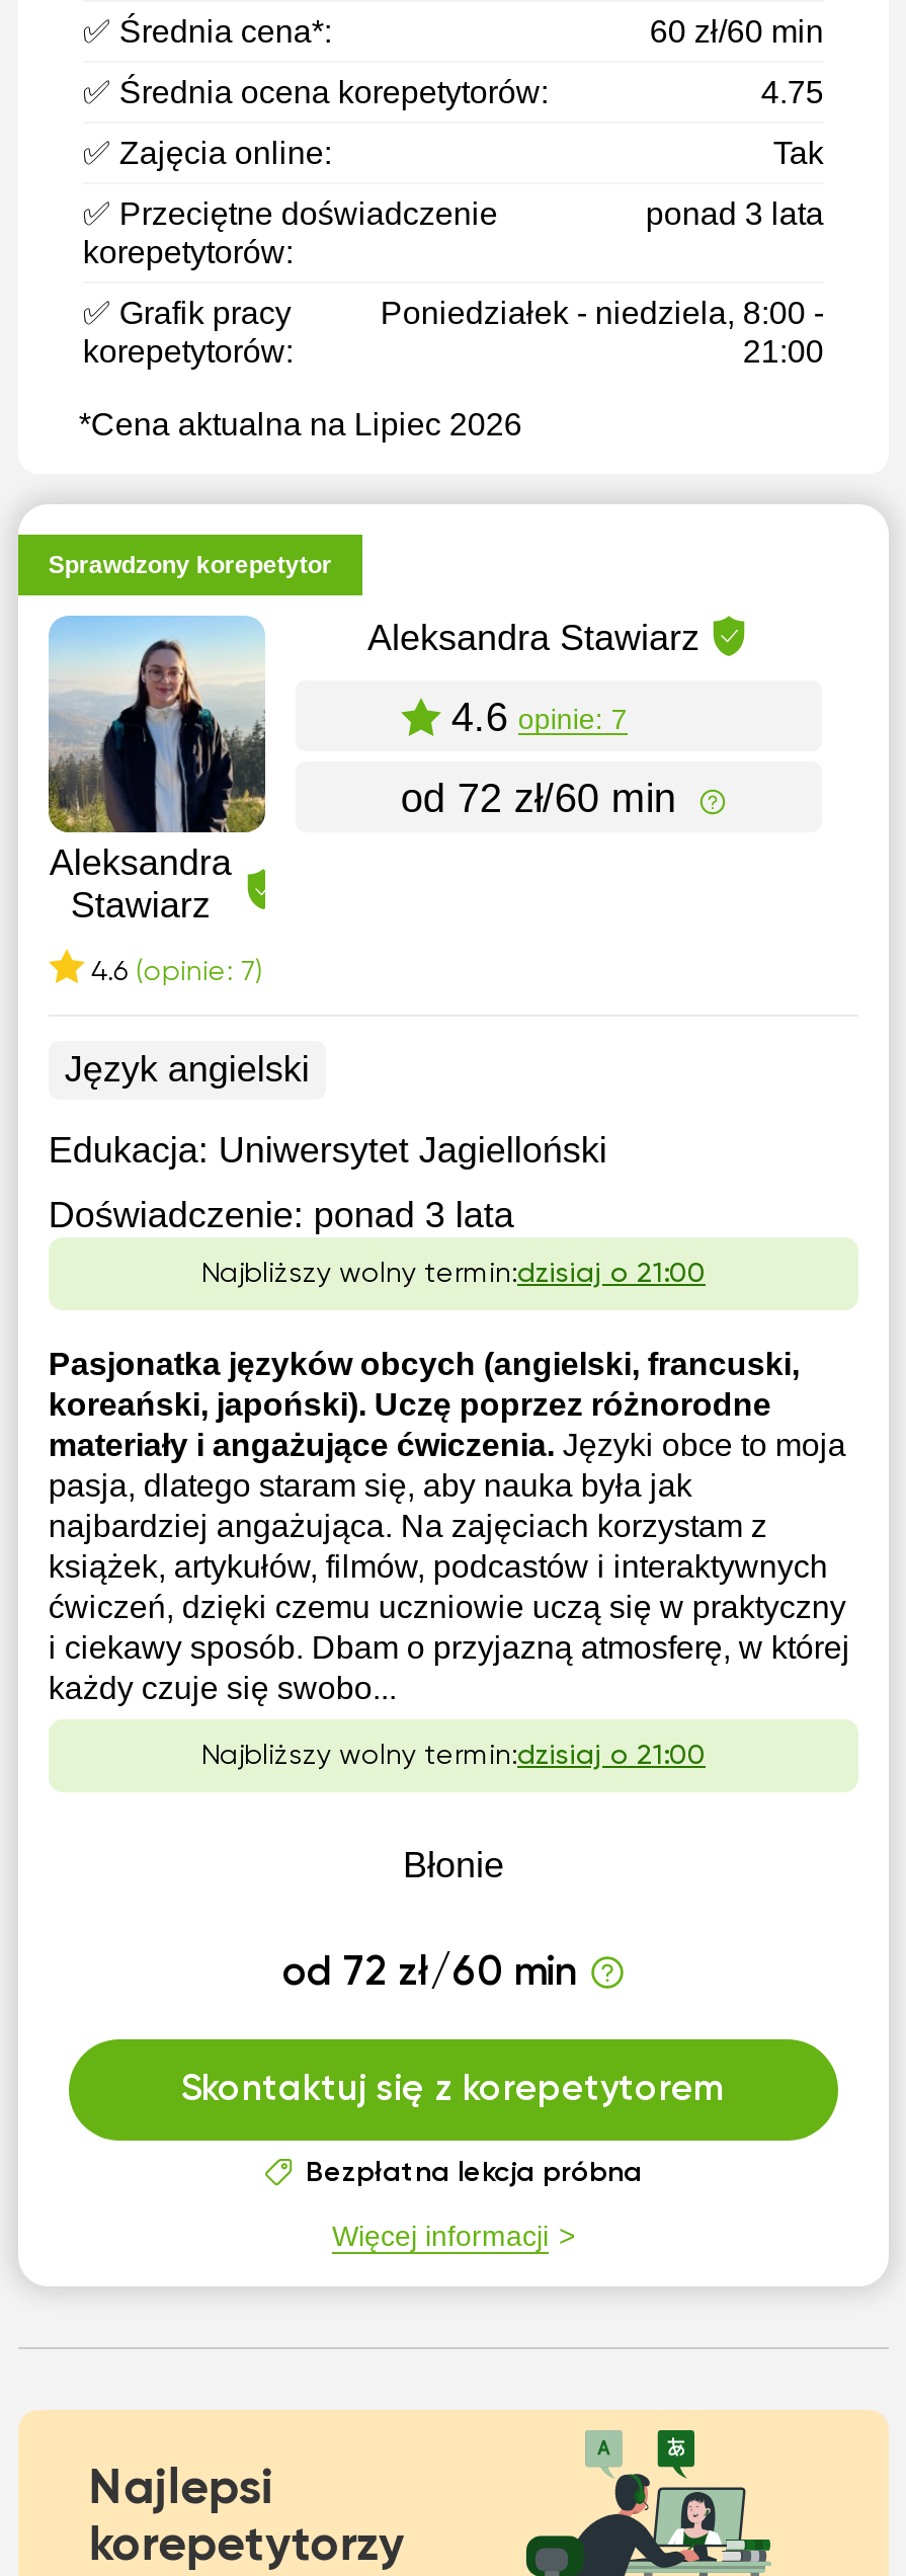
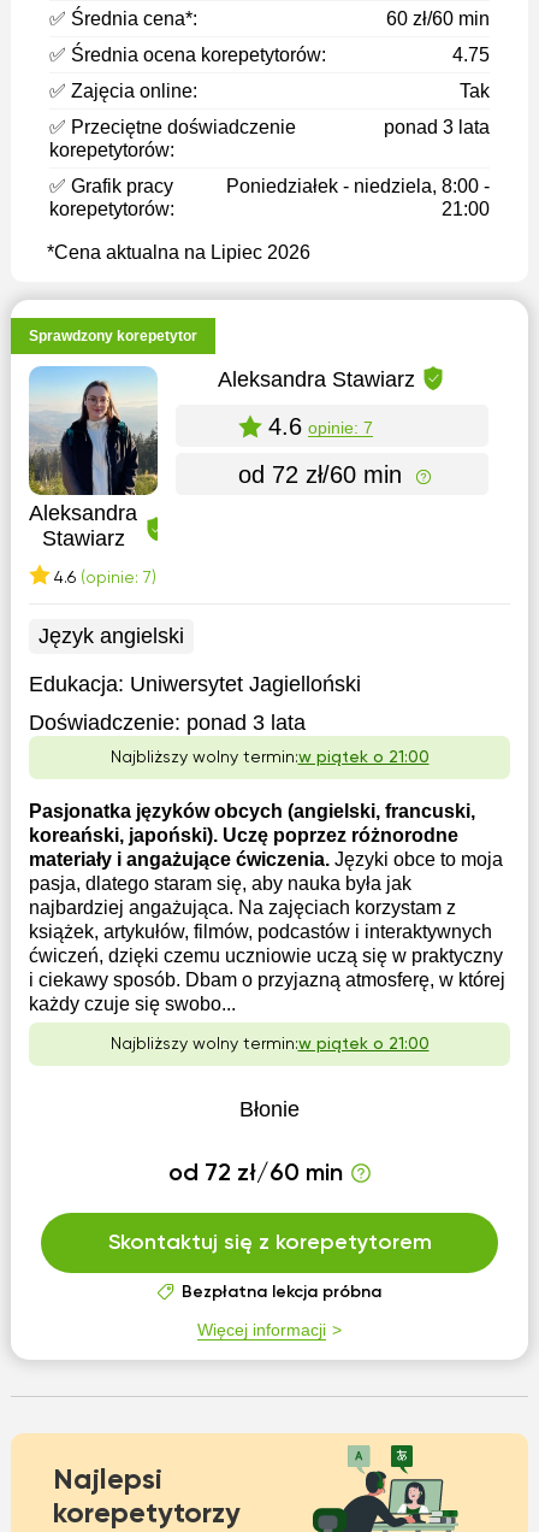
- Najbliższy wolny termin:dzisiaj o 21:00
+ Najbliższy wolny termin:w piątek o 21:00

- Najbliższy wolny termin:dzisiaj o 21:00
+ Najbliższy wolny termin:w piątek o 21:00
